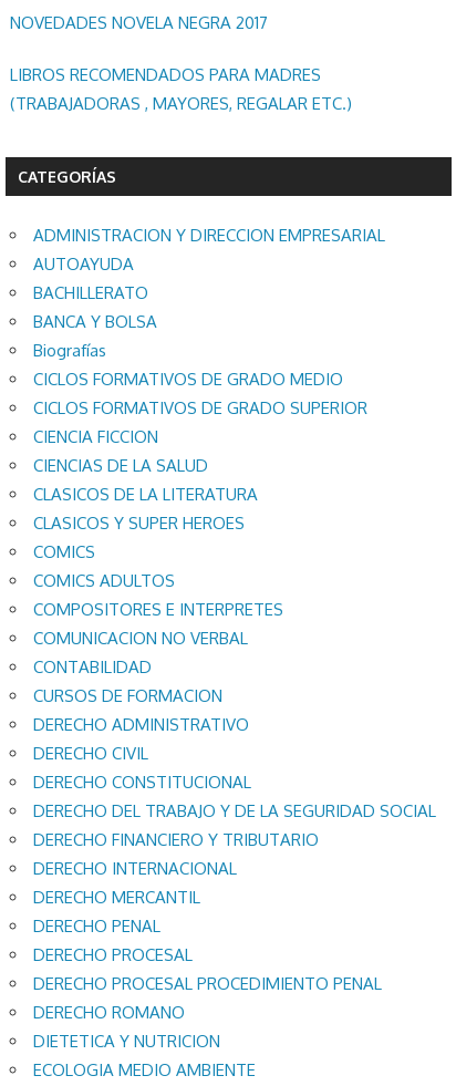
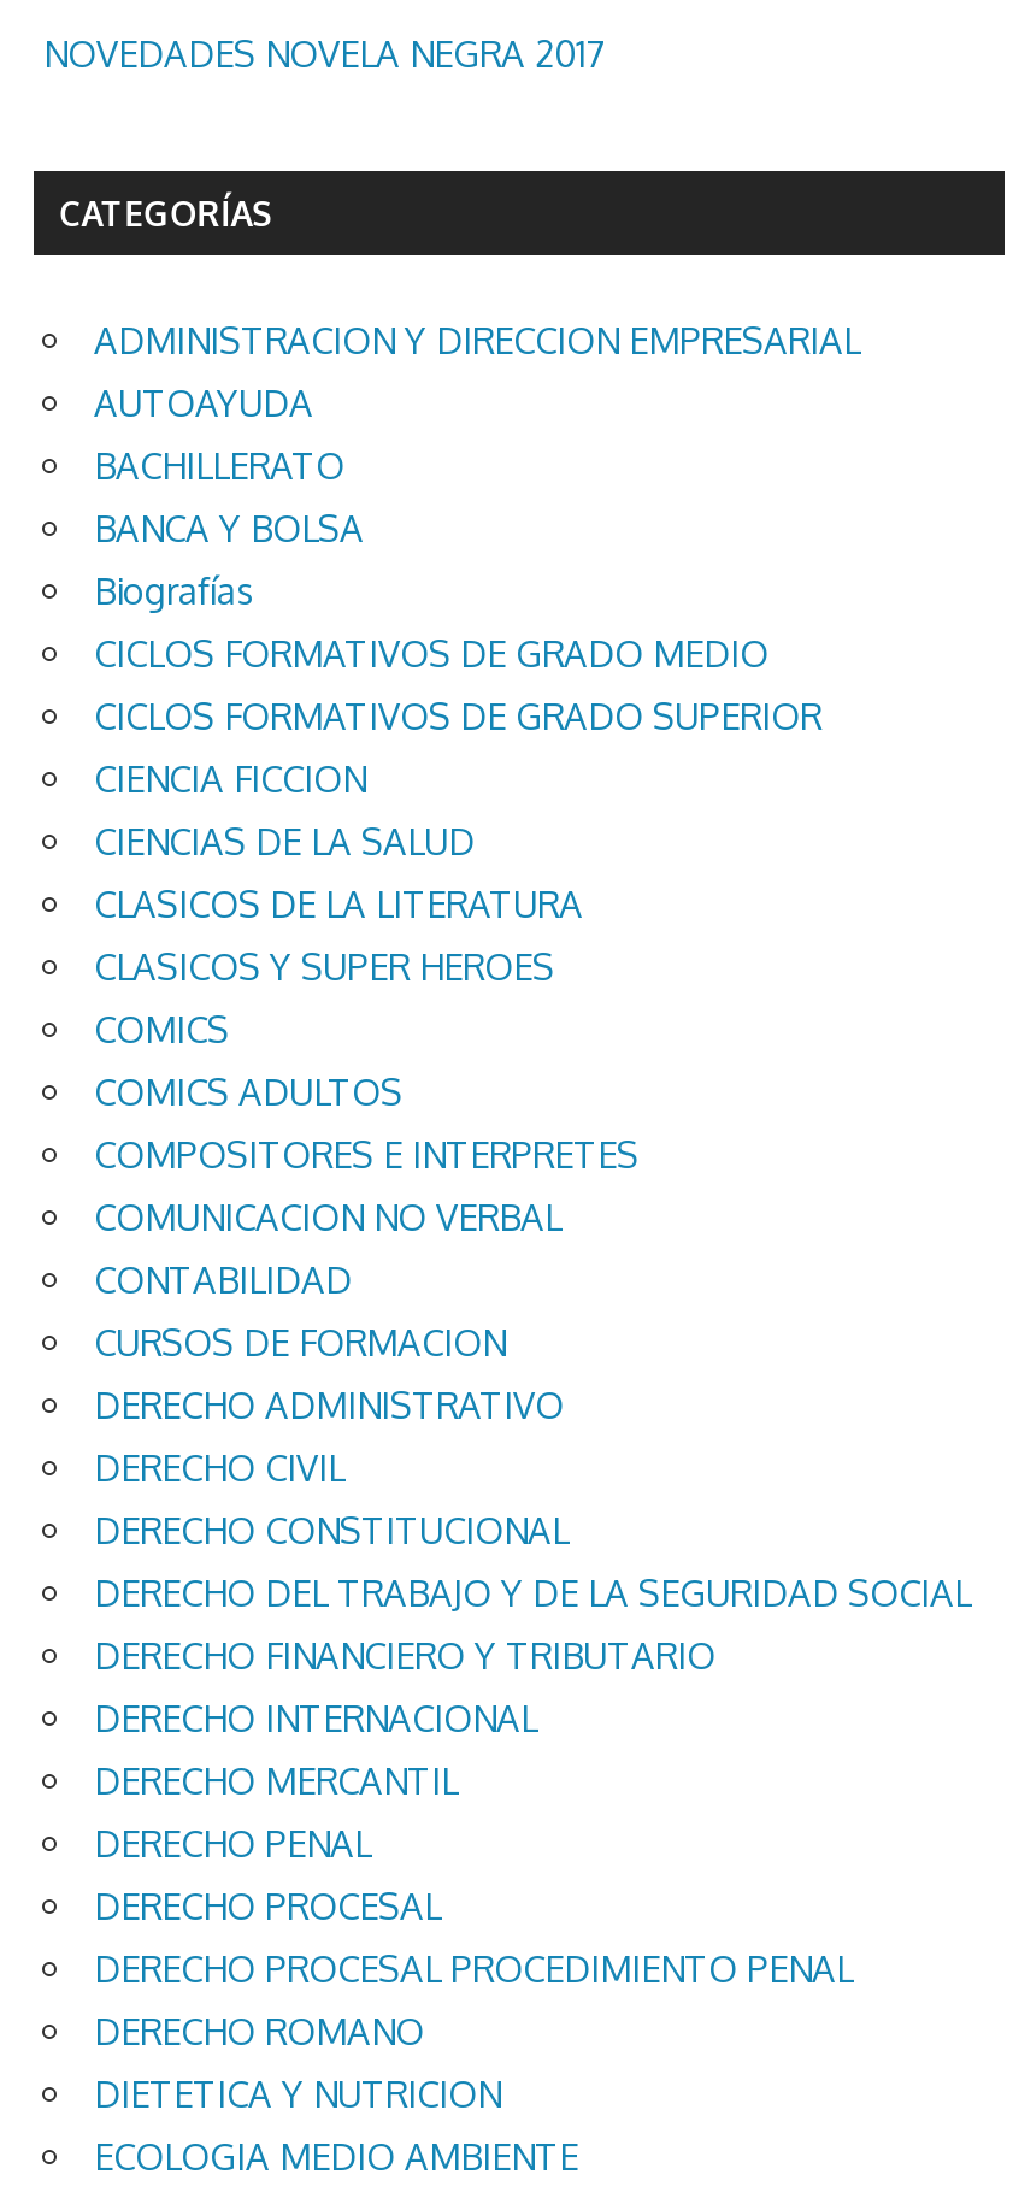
- LIBROS RECOMENDADOS PARA MADRES
- (TRABAJADORAS , MAYORES, REGALAR ETC.)
